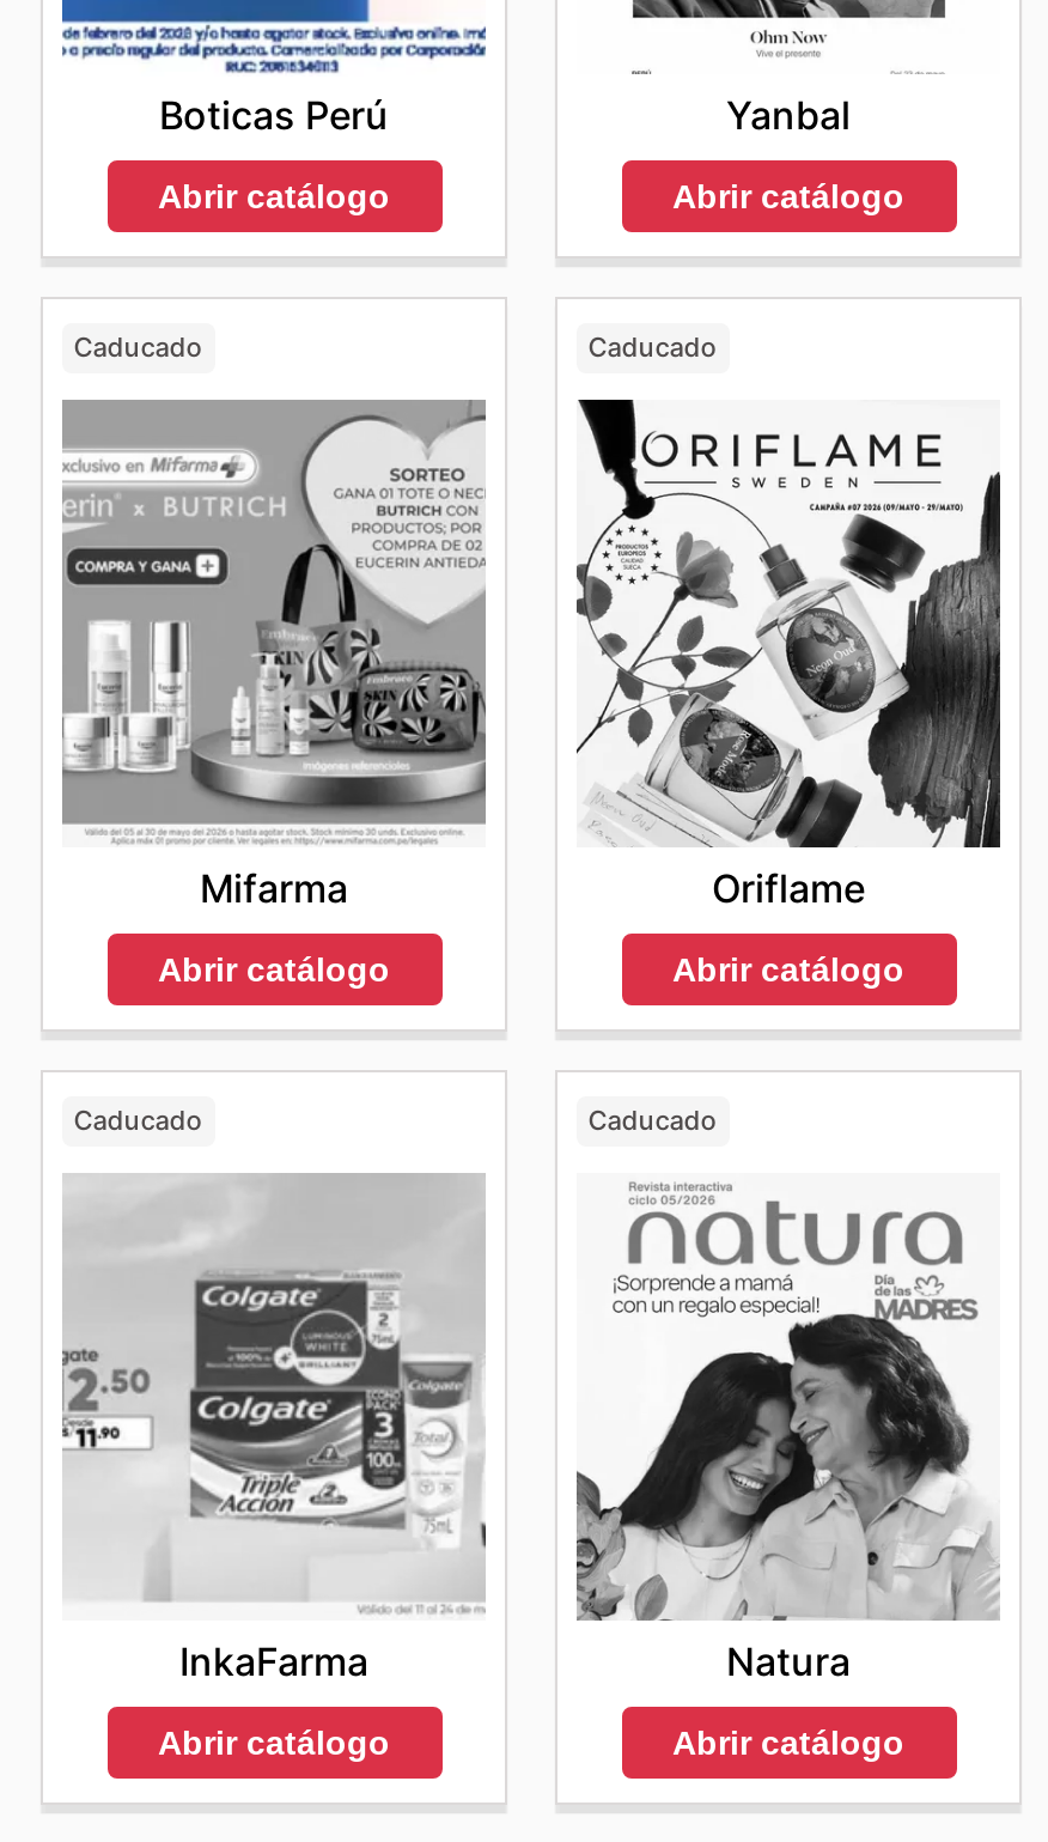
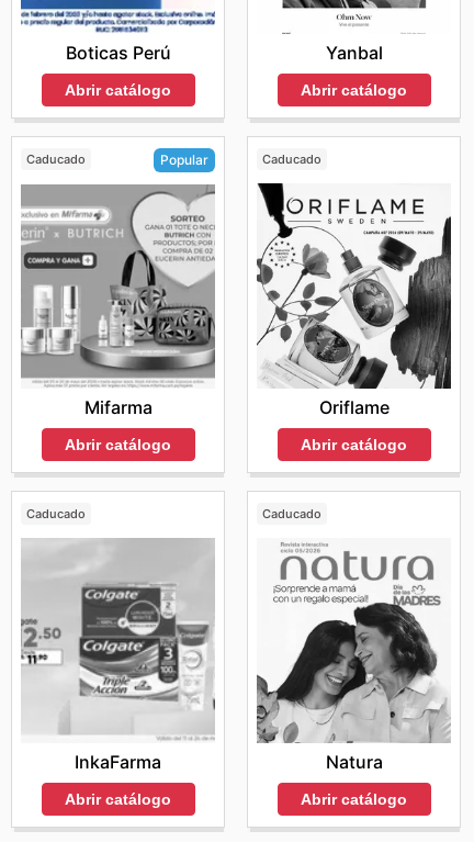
+ Popular
